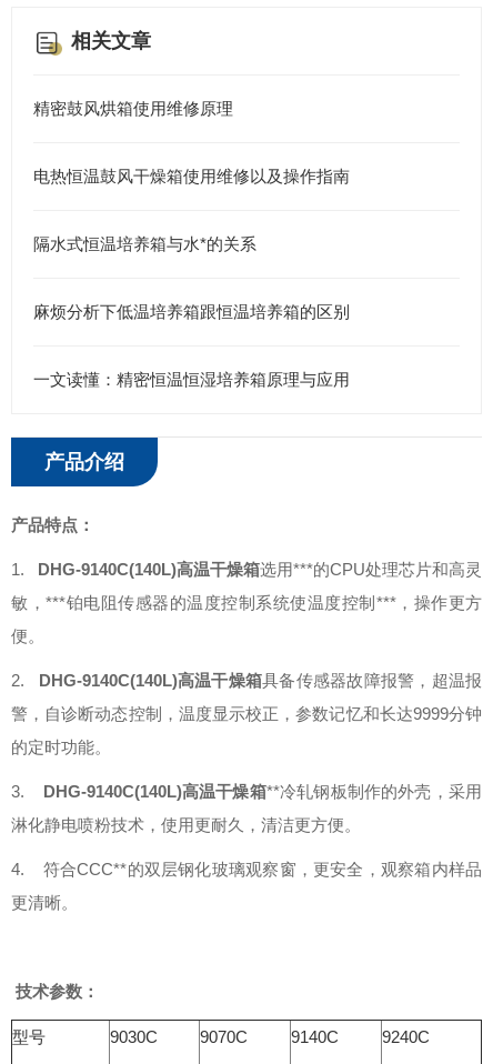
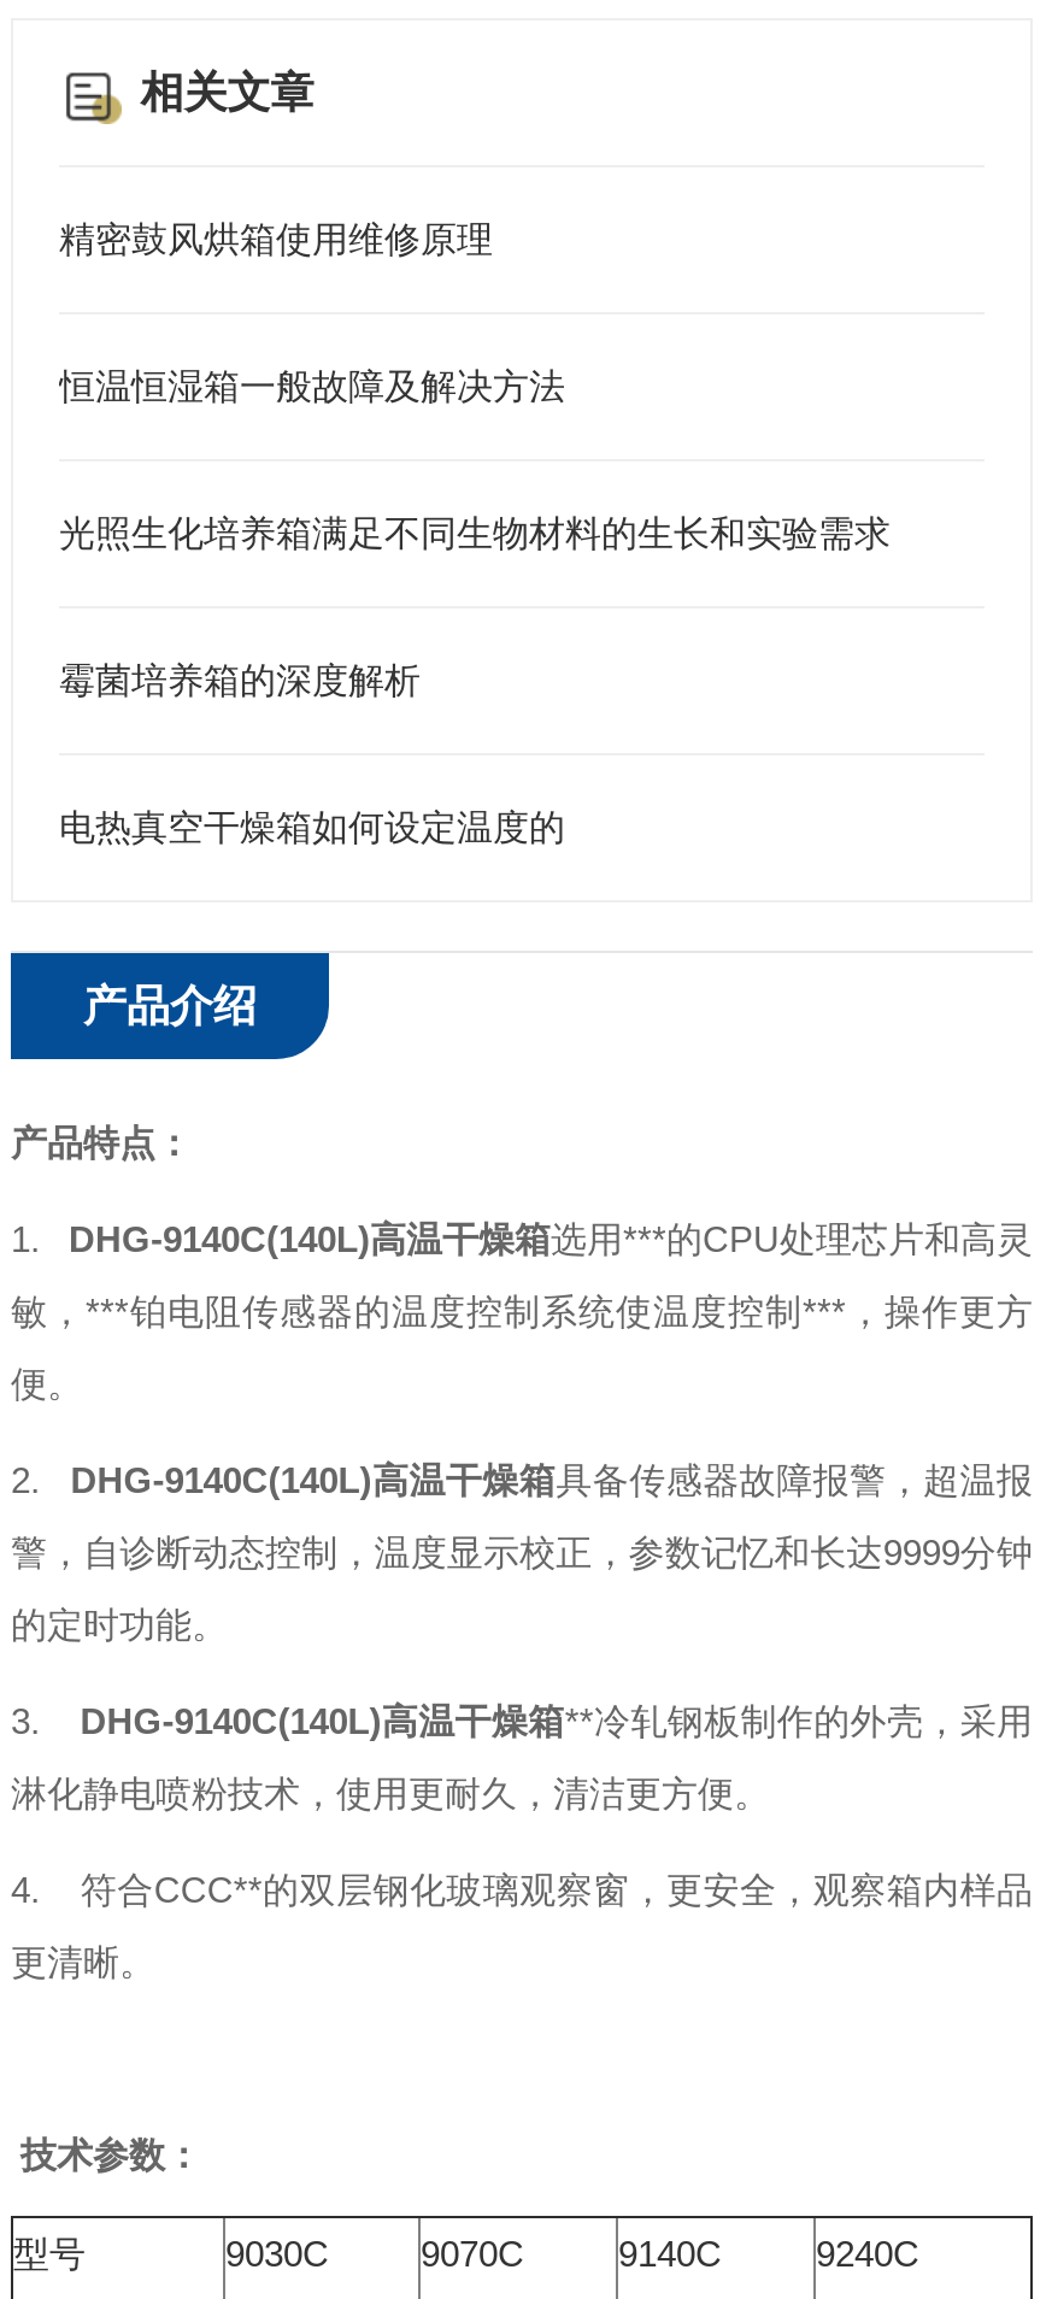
- 电热恒温鼓风干燥箱使用维修以及操作指南
+ 恒温恒湿箱一般故障及解决方法

- 隔水式恒温培养箱与水*的关系
+ 光照生化培养箱满足不同生物材料的生长和实验需求

- 麻烦分析下低温培养箱跟恒温培养箱的区别
+ 霉菌培养箱的深度解析

- 一文读懂：精密恒温恒湿培养箱原理与应用
+ 电热真空干燥箱如何设定温度的
